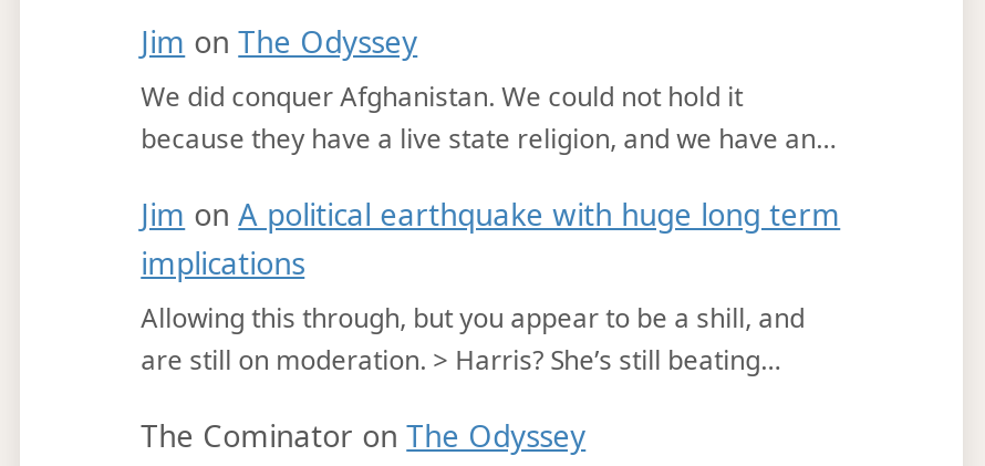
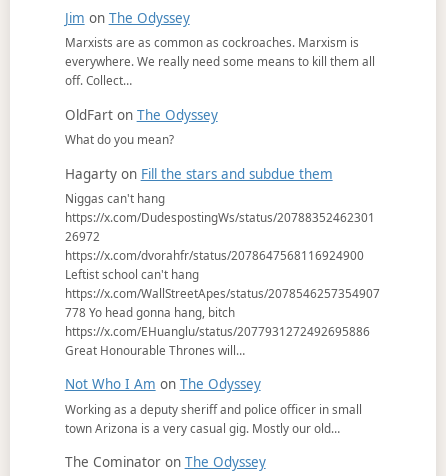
- We did conquer Afghanistan. We could not hold it
- because they have a live state religion, and we have an…
- Jim on A political earthquake with huge long term
- implications
- Allowing this through, but you appear to be a shill, and
- are still on moderation. > Harris? She’s still beating…
+ Marxists are as common as cockroaches. Marxism is
+ everywhere. We really need some means to kill them all
+ off. Collect…
+ OldFart on The Odyssey
+ What do you mean?
+ Hagarty on Fill the stars and subdue them
+ Niggas can't hang
+ https://x.com/DudespostingWs/status/20788352462301
+ 26972
+ https://x.com/dvorahfr/status/2078647568116924900
+ Leftist school can't hang
+ https://x.com/WallStreetApes/status/2078546257354907
+ 778 Yo head gonna hang, bitch
+ https://x.com/EHuanglu/status/2077931272492695886
+ Great Honourable Thrones will…
+ Not Who I Am on The Odyssey
+ Working as a deputy sheriff and police officer in small
+ town Arizona is a very casual gig. Mostly our old…
